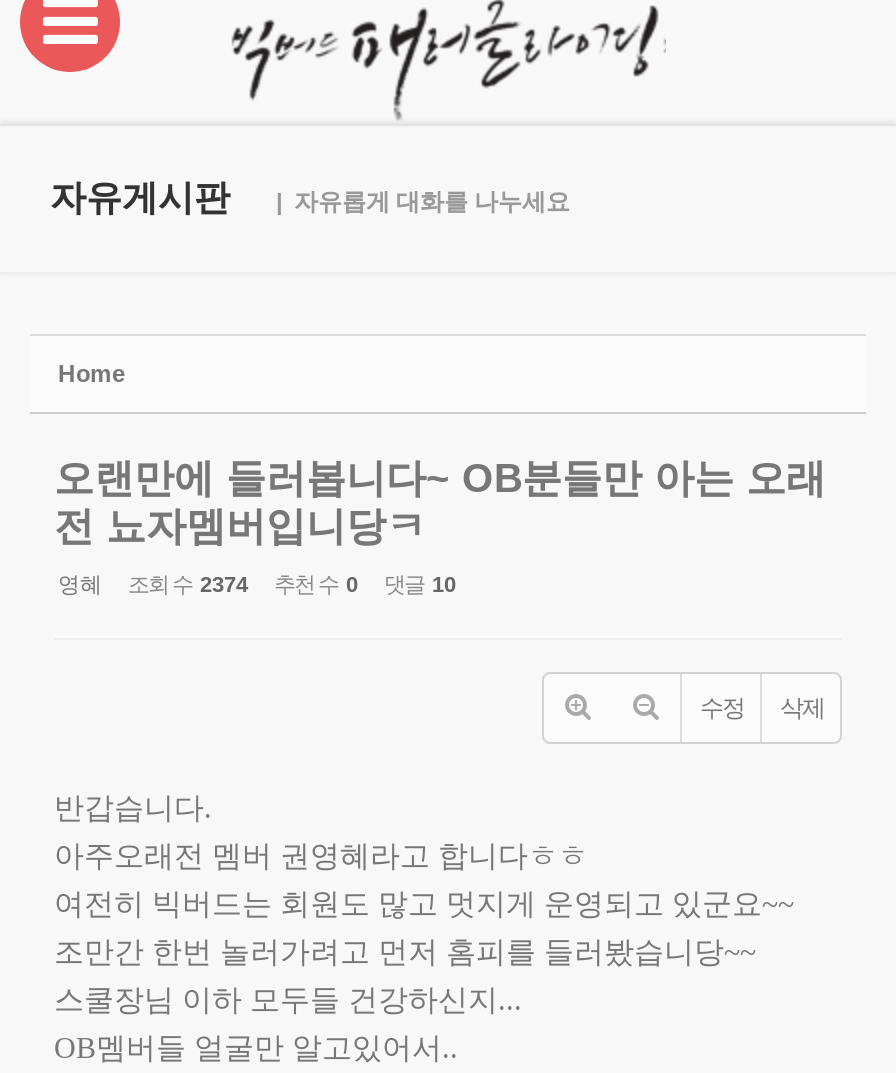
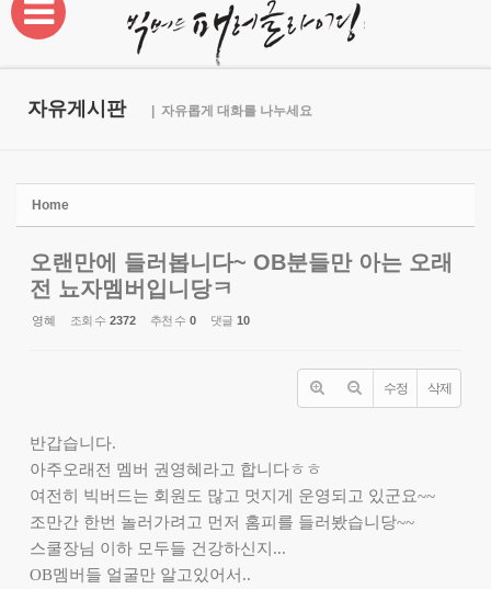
- 영혜 조회 수 2374 추천 수 0 댓글 10
+ 영혜 조회 수 2372 추천 수 0 댓글 10
